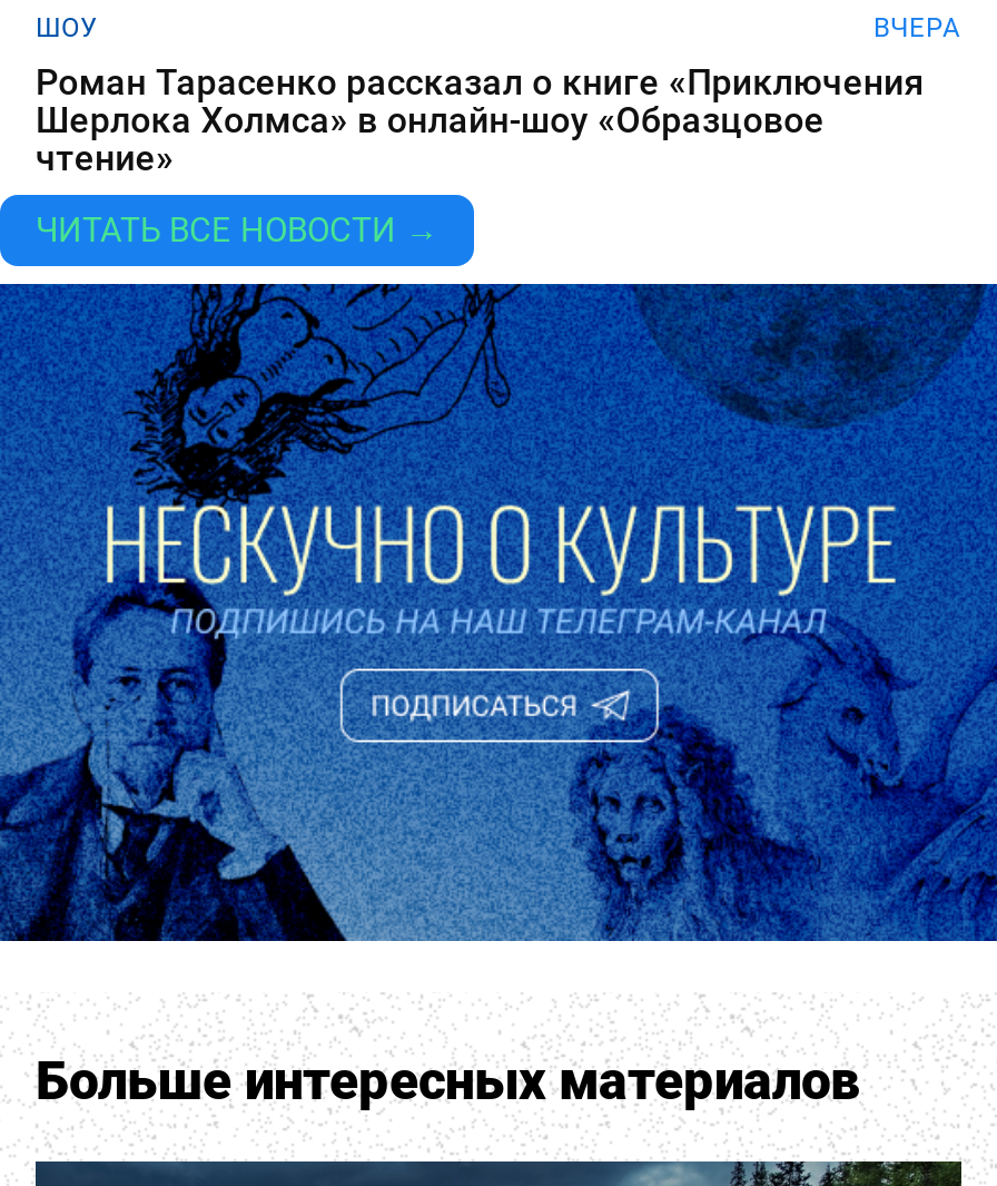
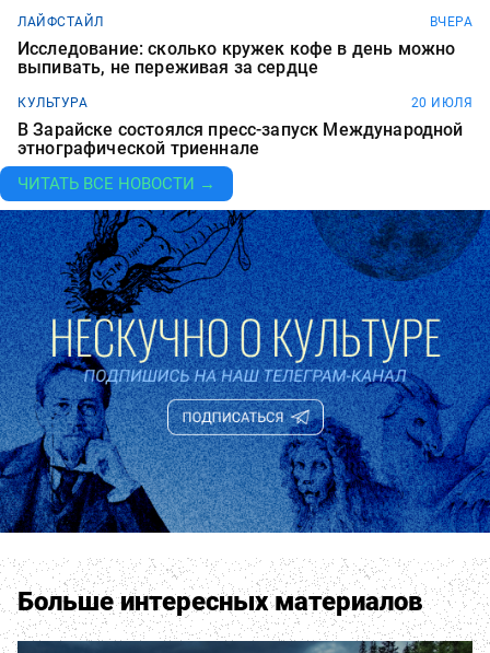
- ШОУ
+ ЛАЙФСТАЙЛ

- Роман Тарасенко рассказал о книге «Приключения
- Шерлока Холмса» в онлайн-шоу «Образцовое
- чтение»
+ Исследование: сколько кружек кофе в день можно
+ выпивать, не переживая за сердце
+ КУЛЬТУРА
+ 20 ИЮЛЯ
+ В Зарайске состоялся пресс-запуск Международной
+ этнографической триеннале
